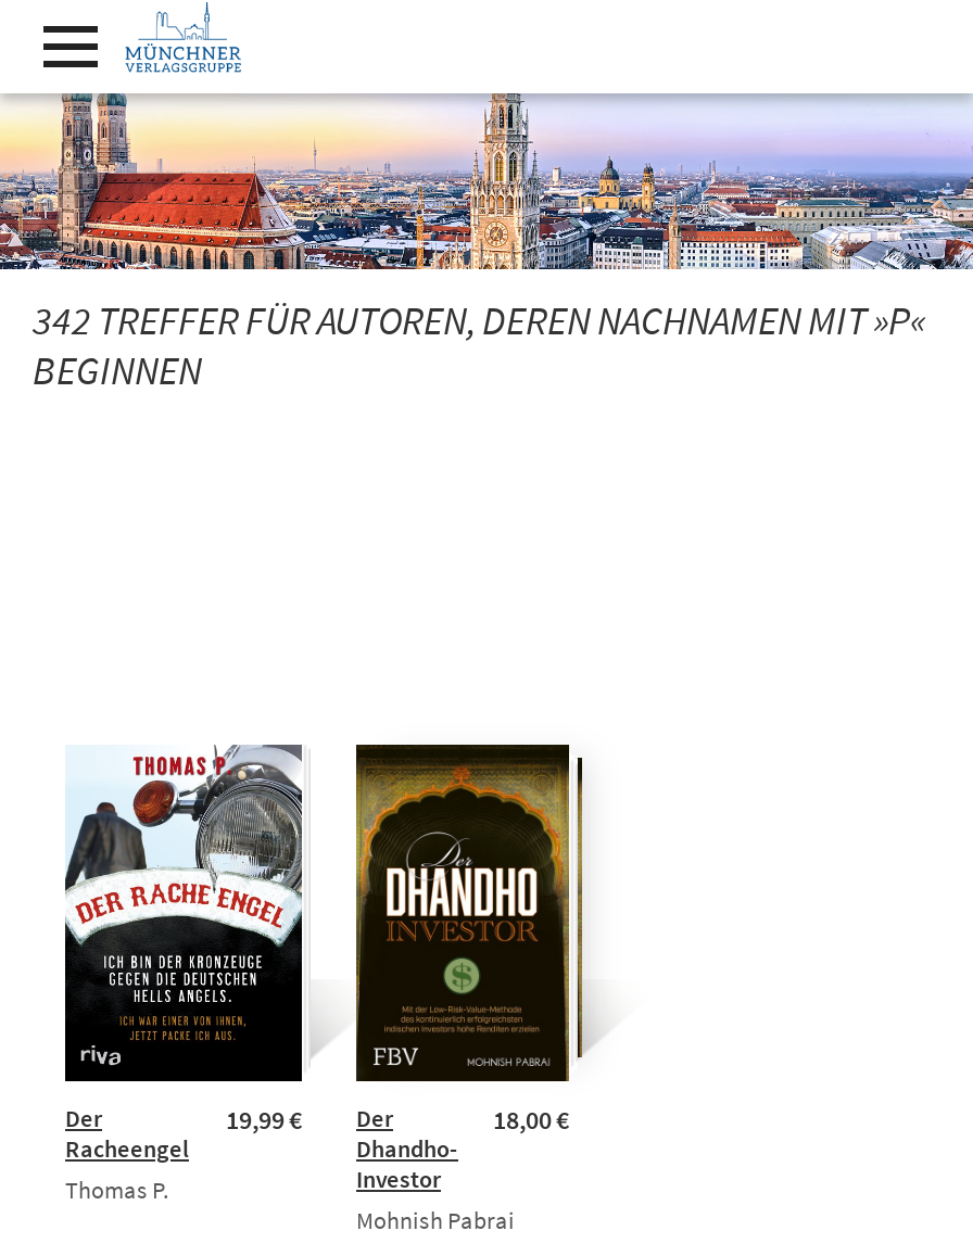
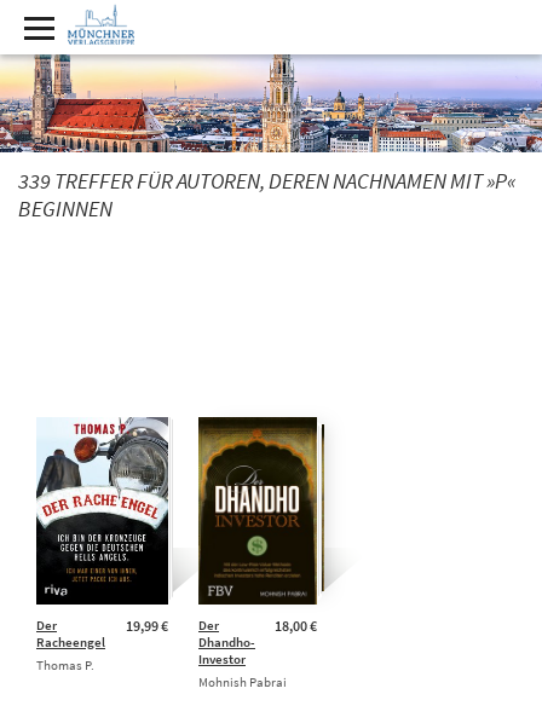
- 342 TREFFER FÜR AUTOREN, DEREN NACHNAMEN MIT »P«
+ 339 TREFFER FÜR AUTOREN, DEREN NACHNAMEN MIT »P«
